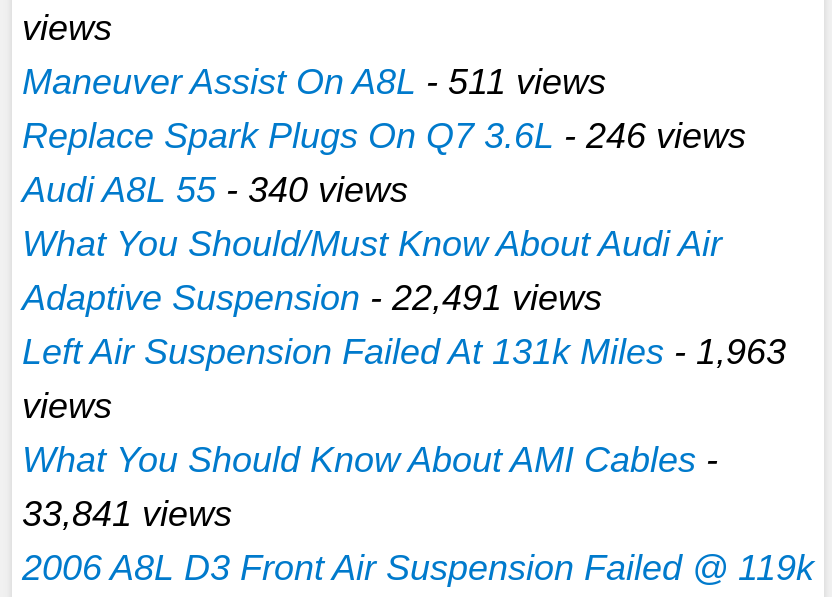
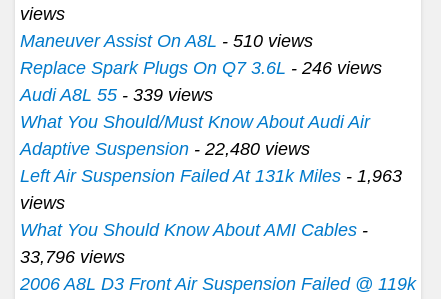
- Maneuver Assist On A8L - 511 views
+ Maneuver Assist On A8L - 510 views

- Audi A8L 55 - 340 views
+ Audi A8L 55 - 339 views

- Adaptive Suspension - 22,491 views
+ Adaptive Suspension - 22,480 views

- 33,841 views
+ 33,796 views
